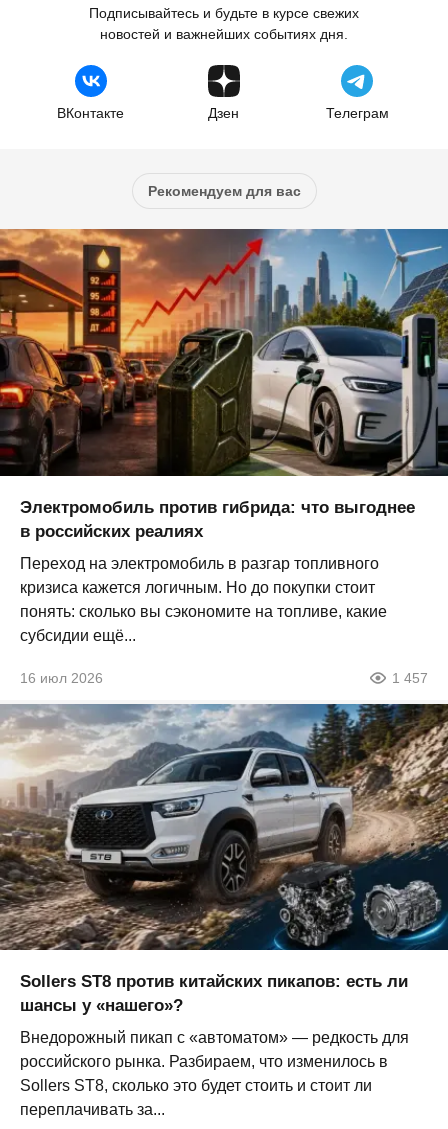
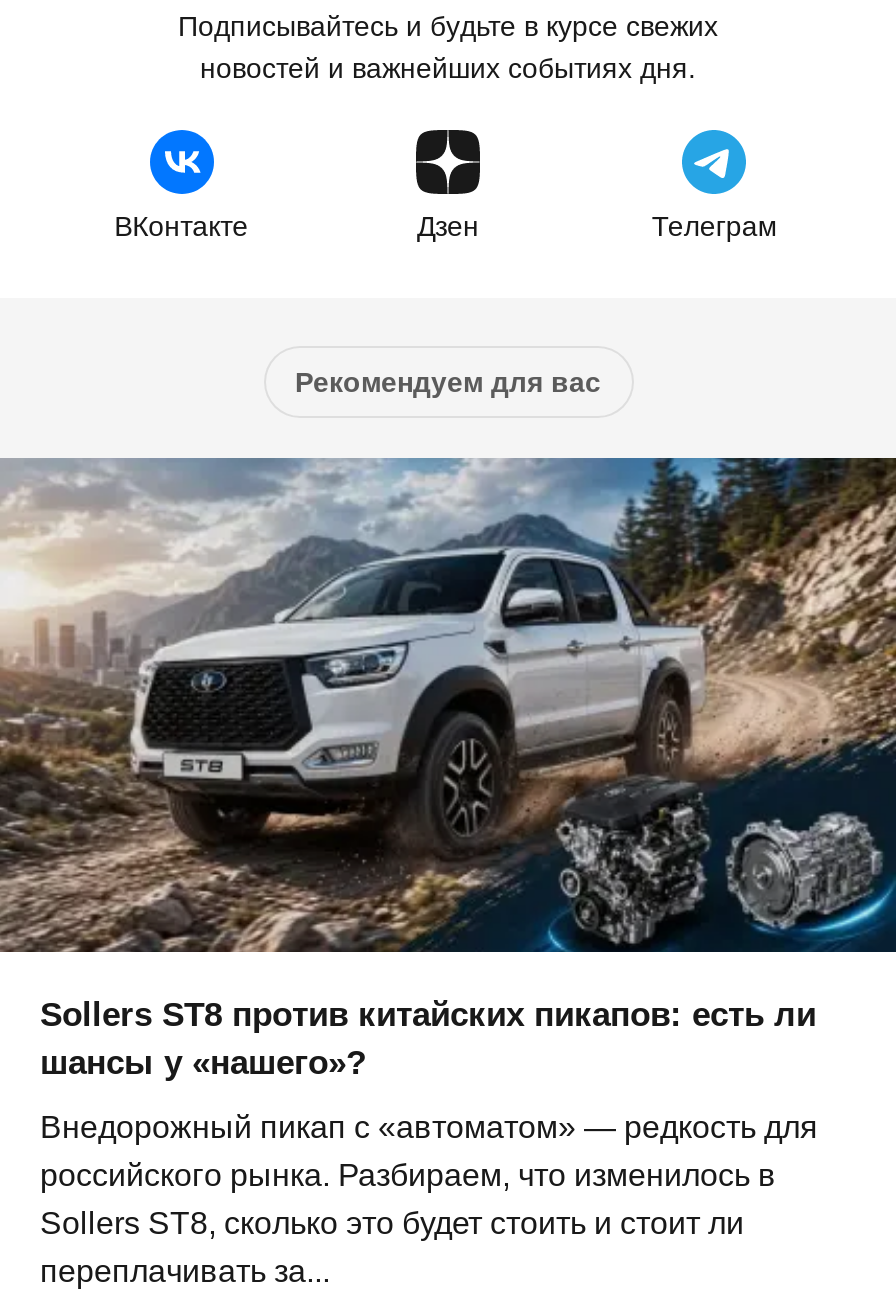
- [image]
- Электромобиль против гибрида: что выгоднее
- в российских реалиях
- Переход на электромобиль в разгар топливного
- кризиса кажется логичным. Но до покупки стоит
- понять: сколько вы сэкономите на топливе, какие
- субсидии ещё...
- 16 июл 2026
- 1 457
